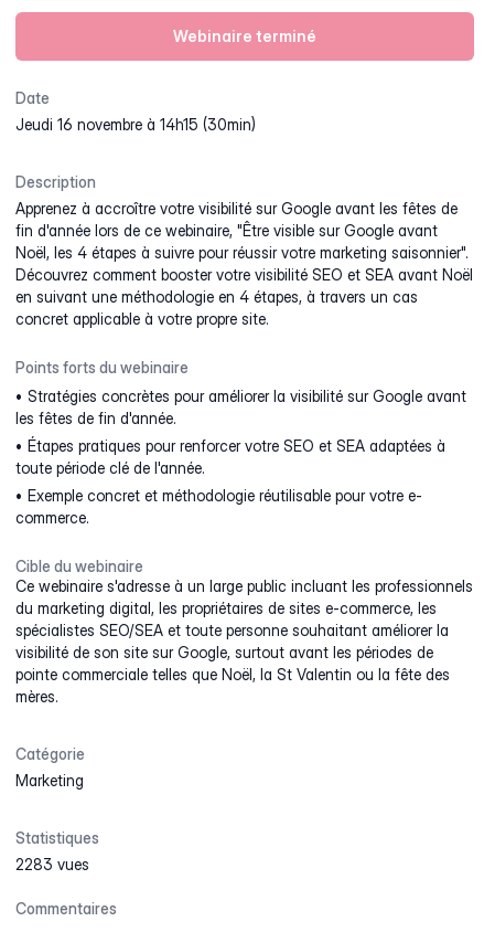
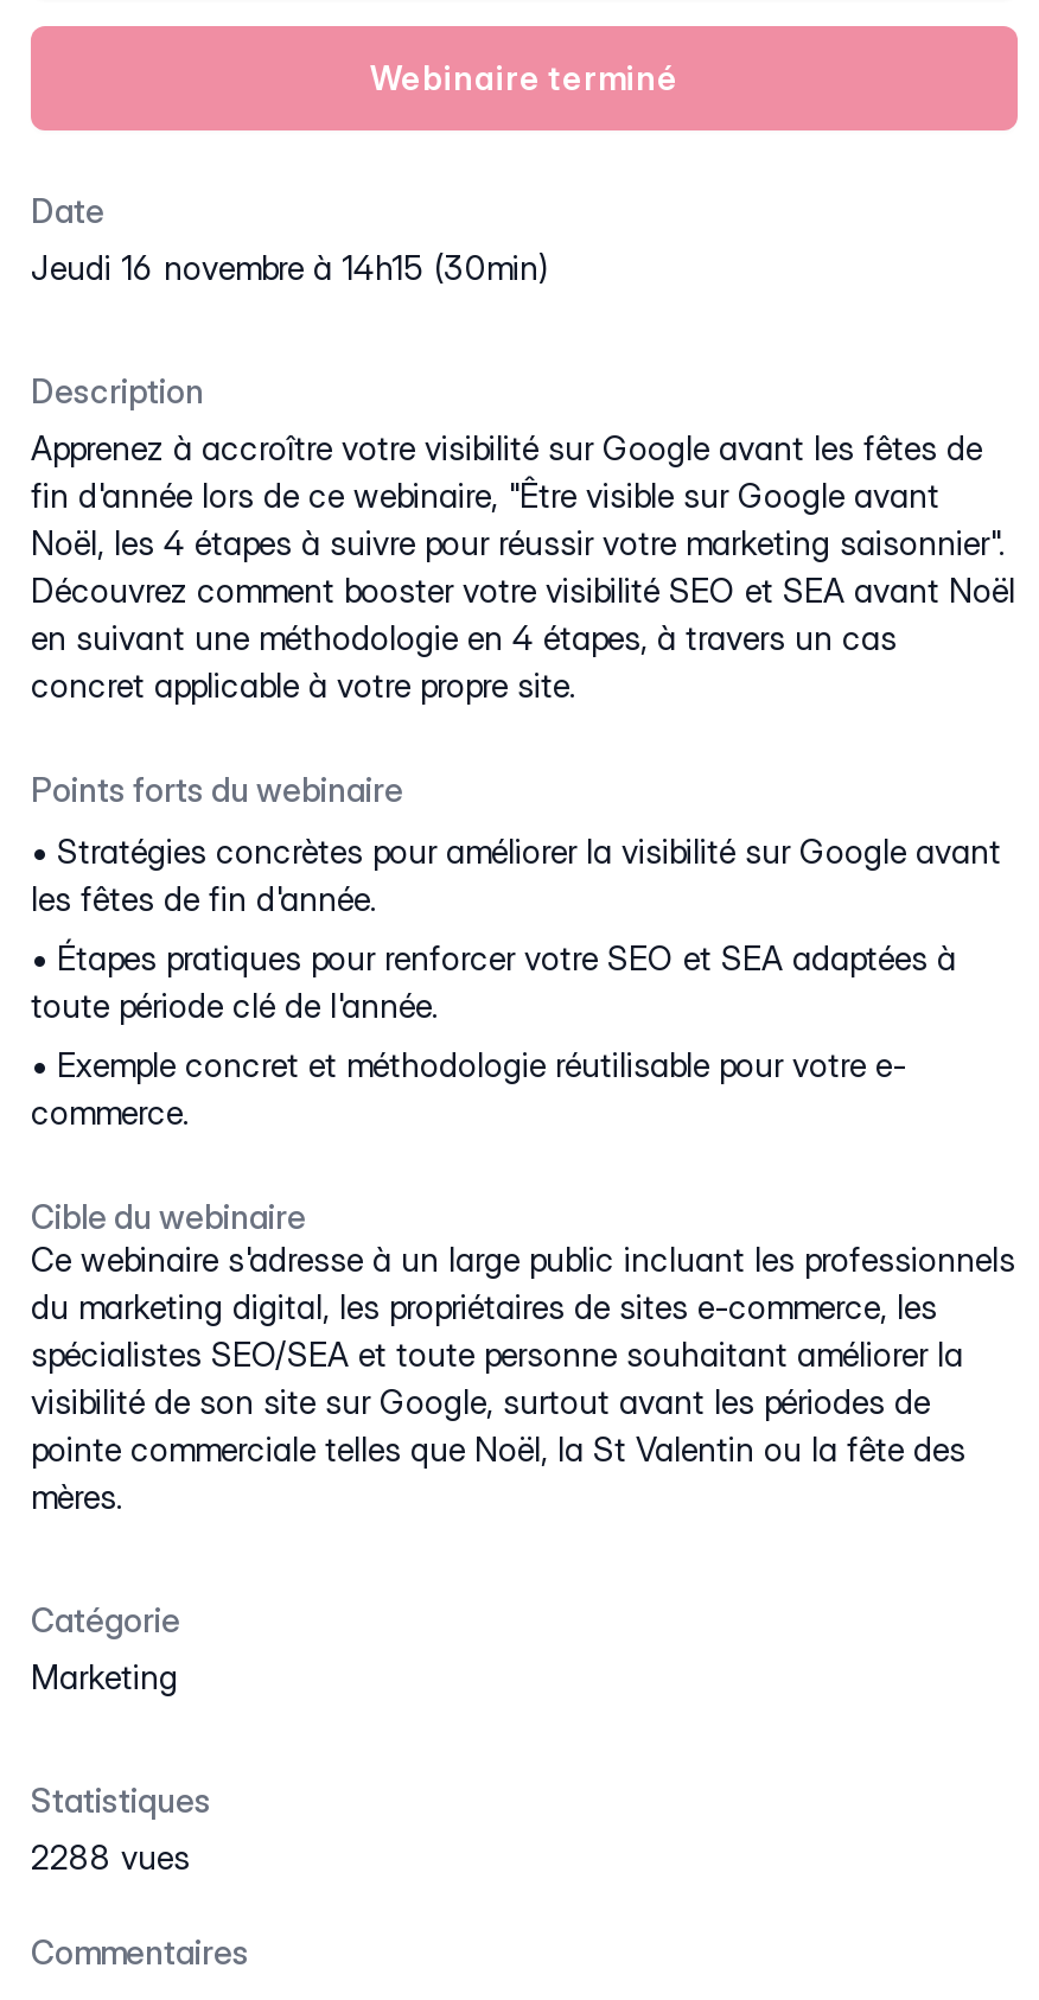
- 2283 vues
+ 2288 vues
